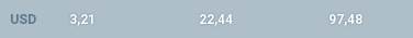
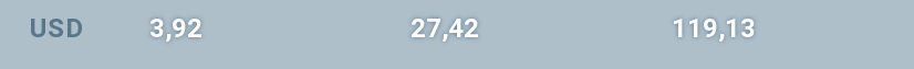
- 3,21
+ 3,92

- 22,44
+ 27,42

- 97,48
+ 119,13
